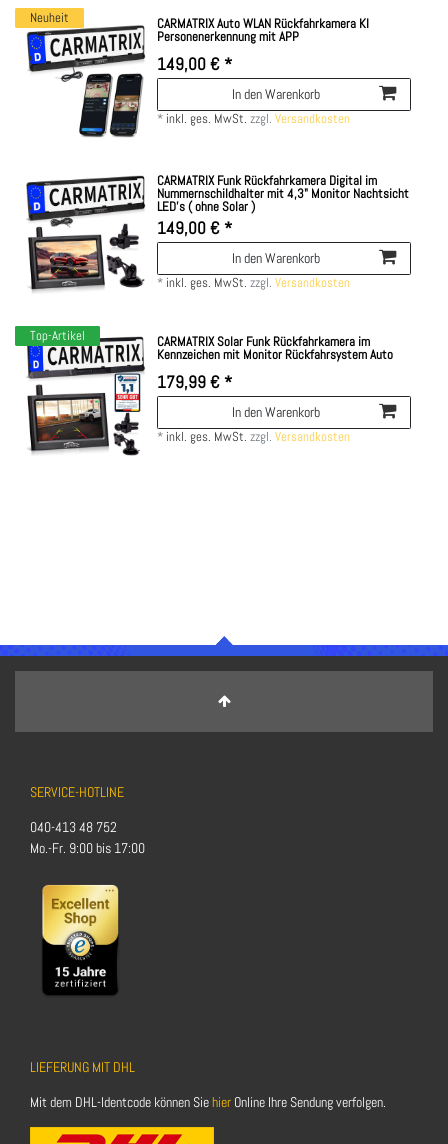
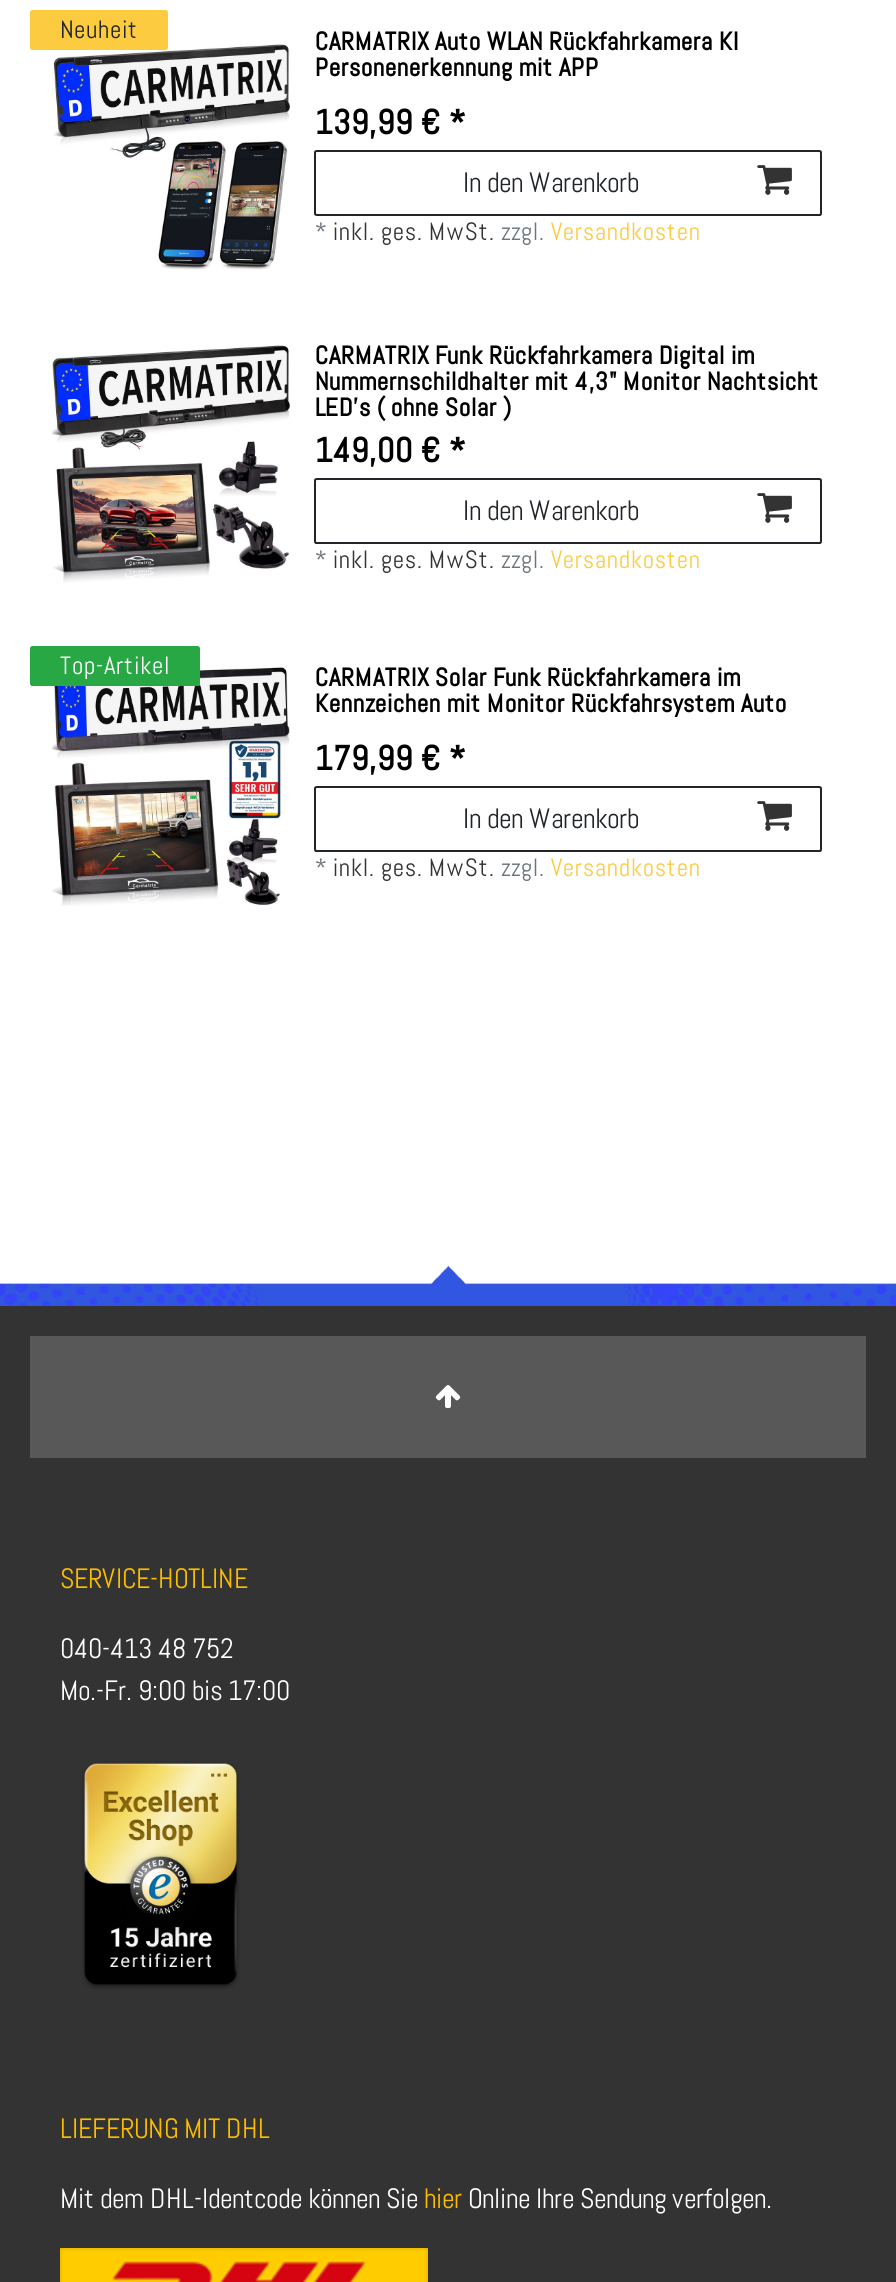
- 149,00 € *
+ 139,99 € *
